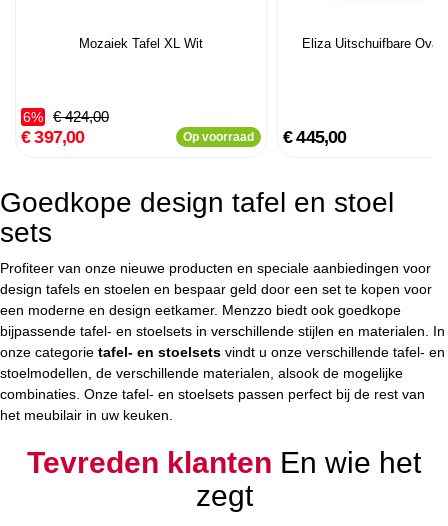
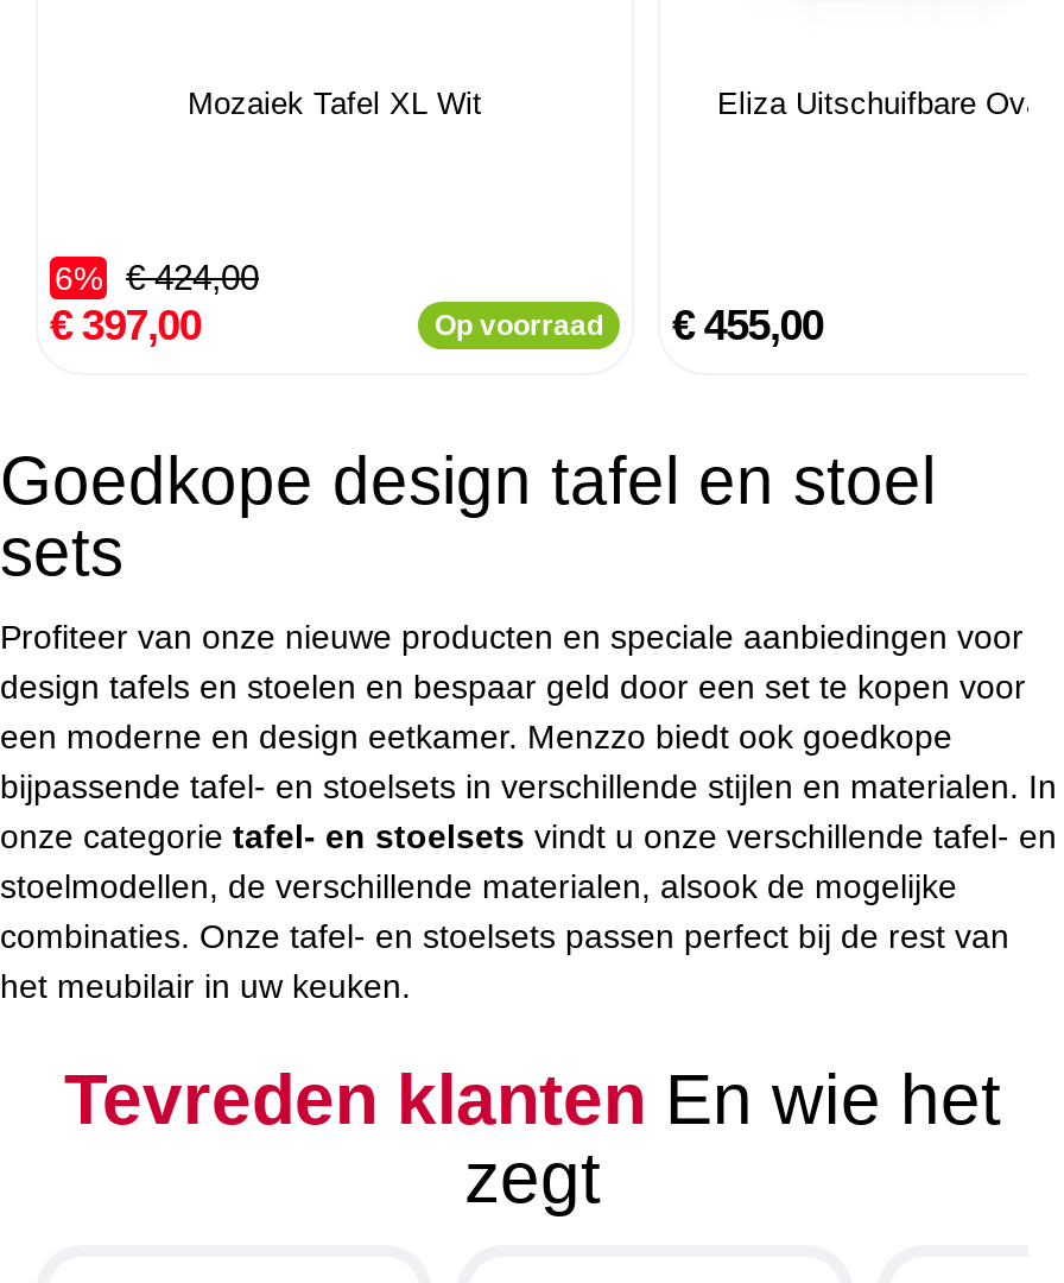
- € 445,00
+ € 455,00
